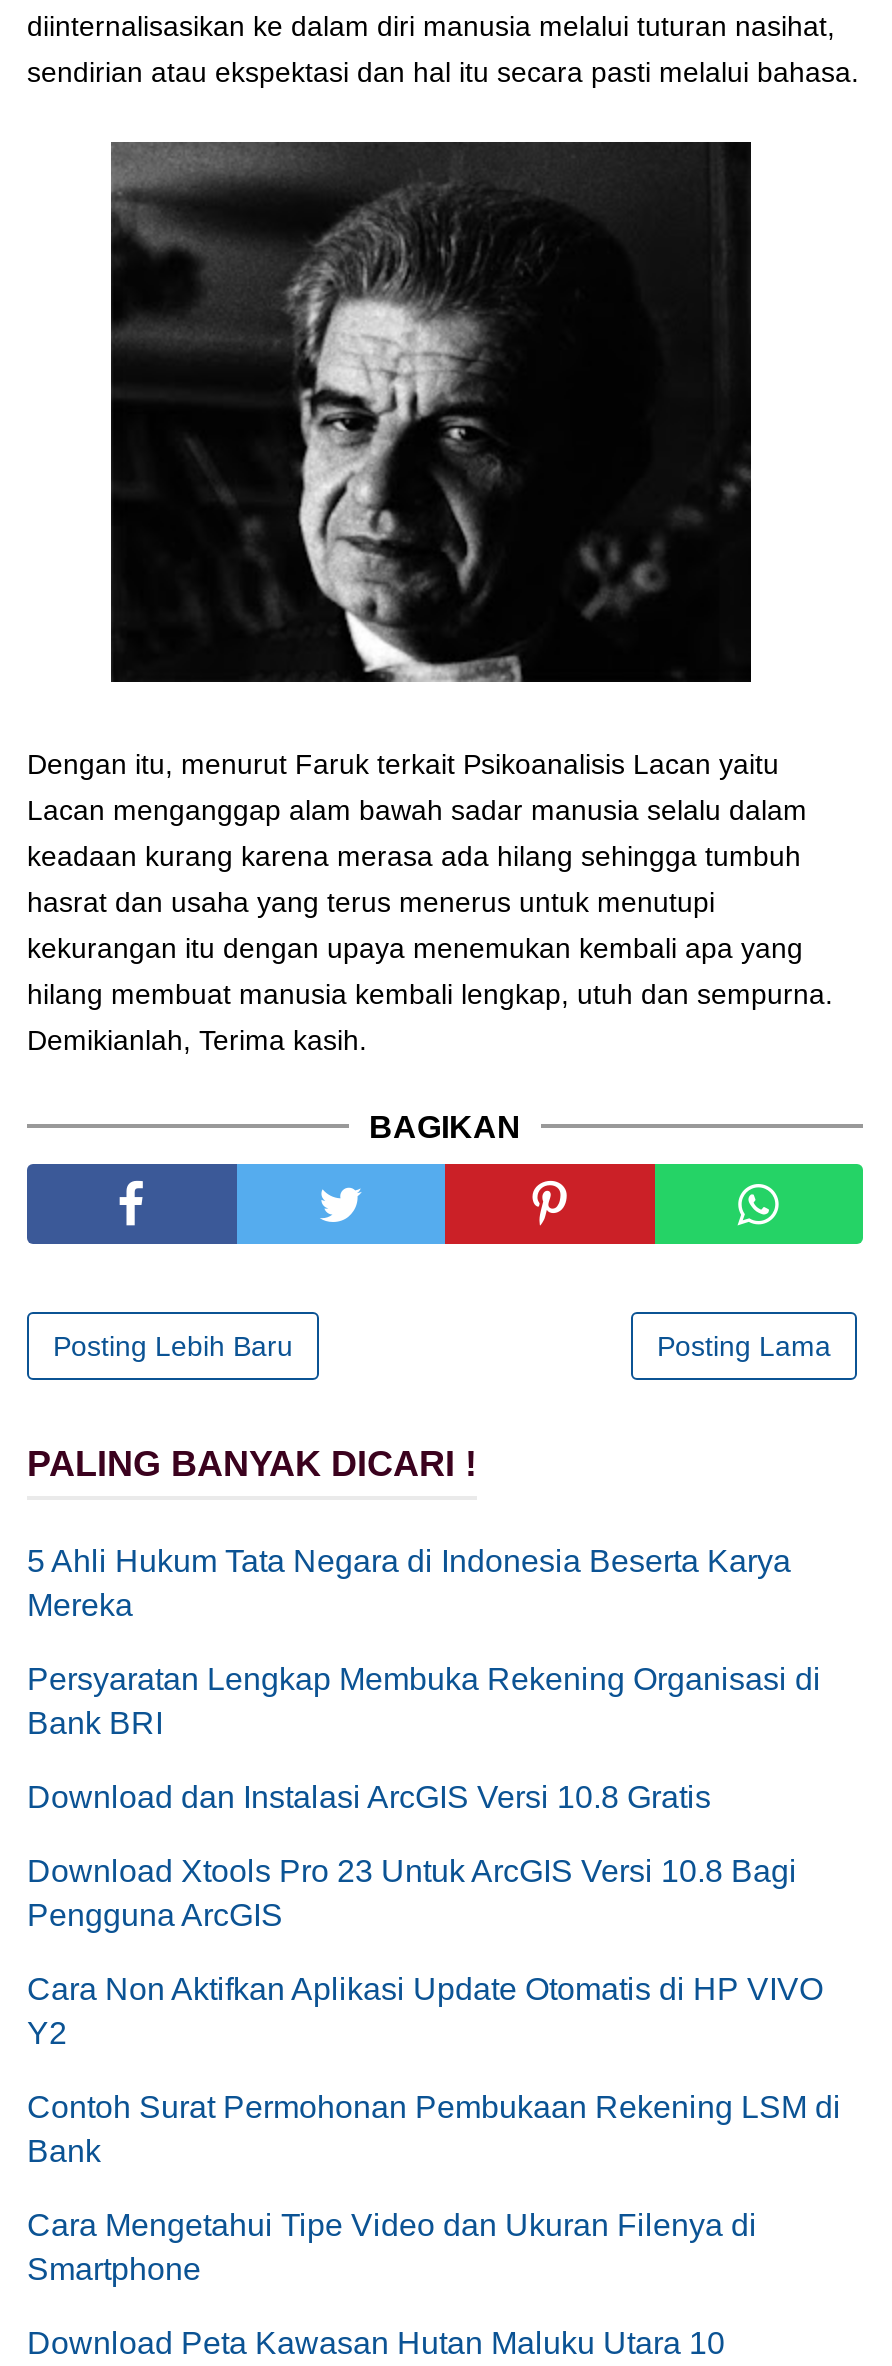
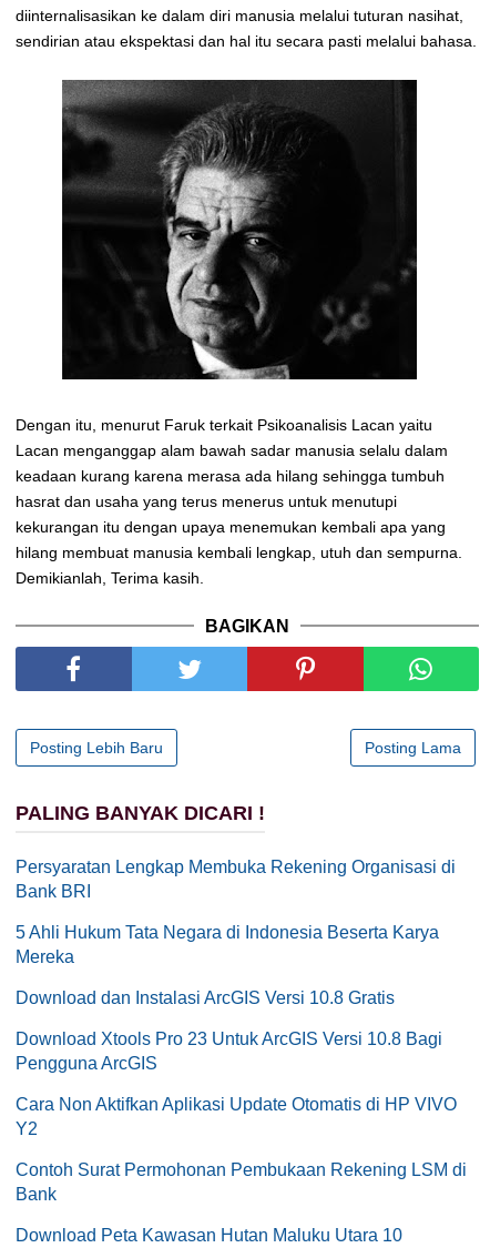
moved down: 5 Ahli Hukum Tata Negara di Indonesia Beserta Karya | Mereka

- Cara Mengetahui Tipe Video dan Ukuran Filenya di
- Smartphone
